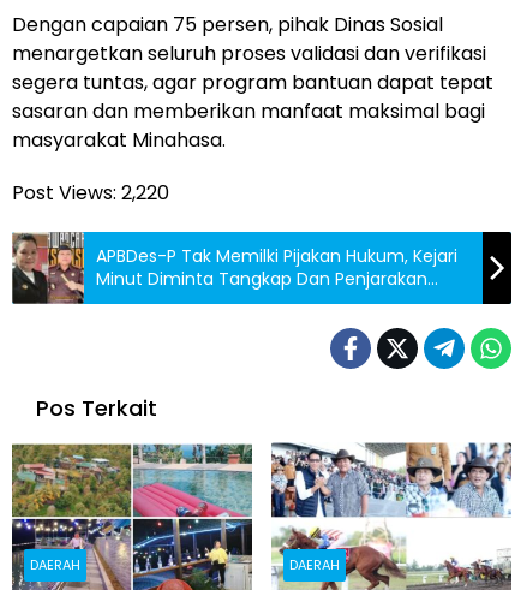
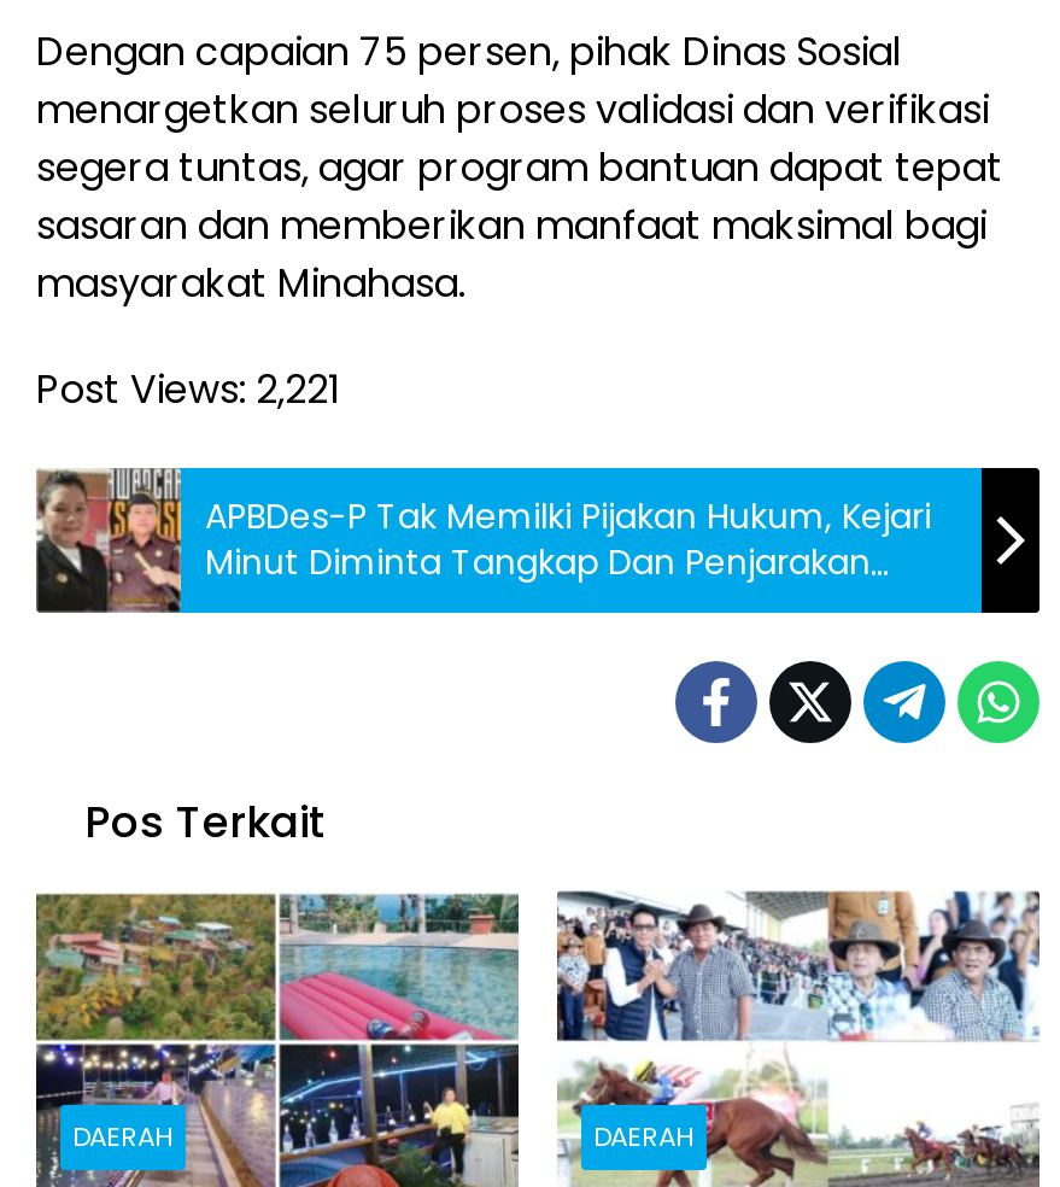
- Post Views: 2,220
+ Post Views: 2,221
